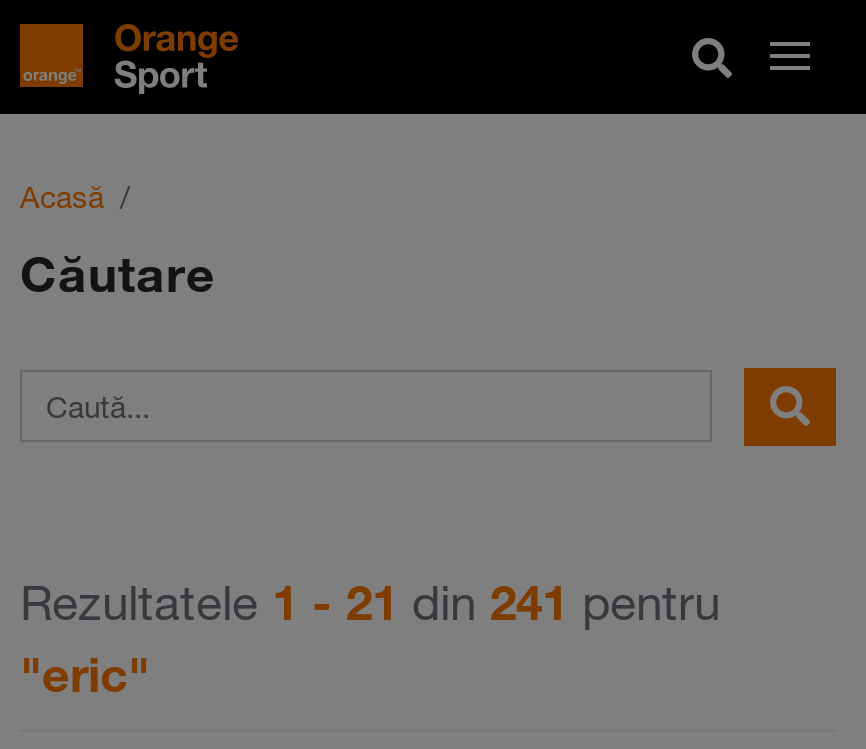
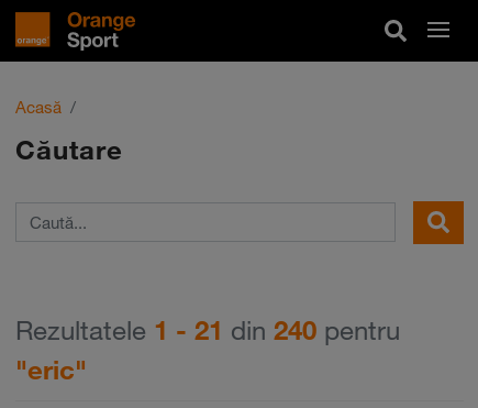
- Rezultatele 1 - 21 din 241 pentru
+ Rezultatele 1 - 21 din 240 pentru
